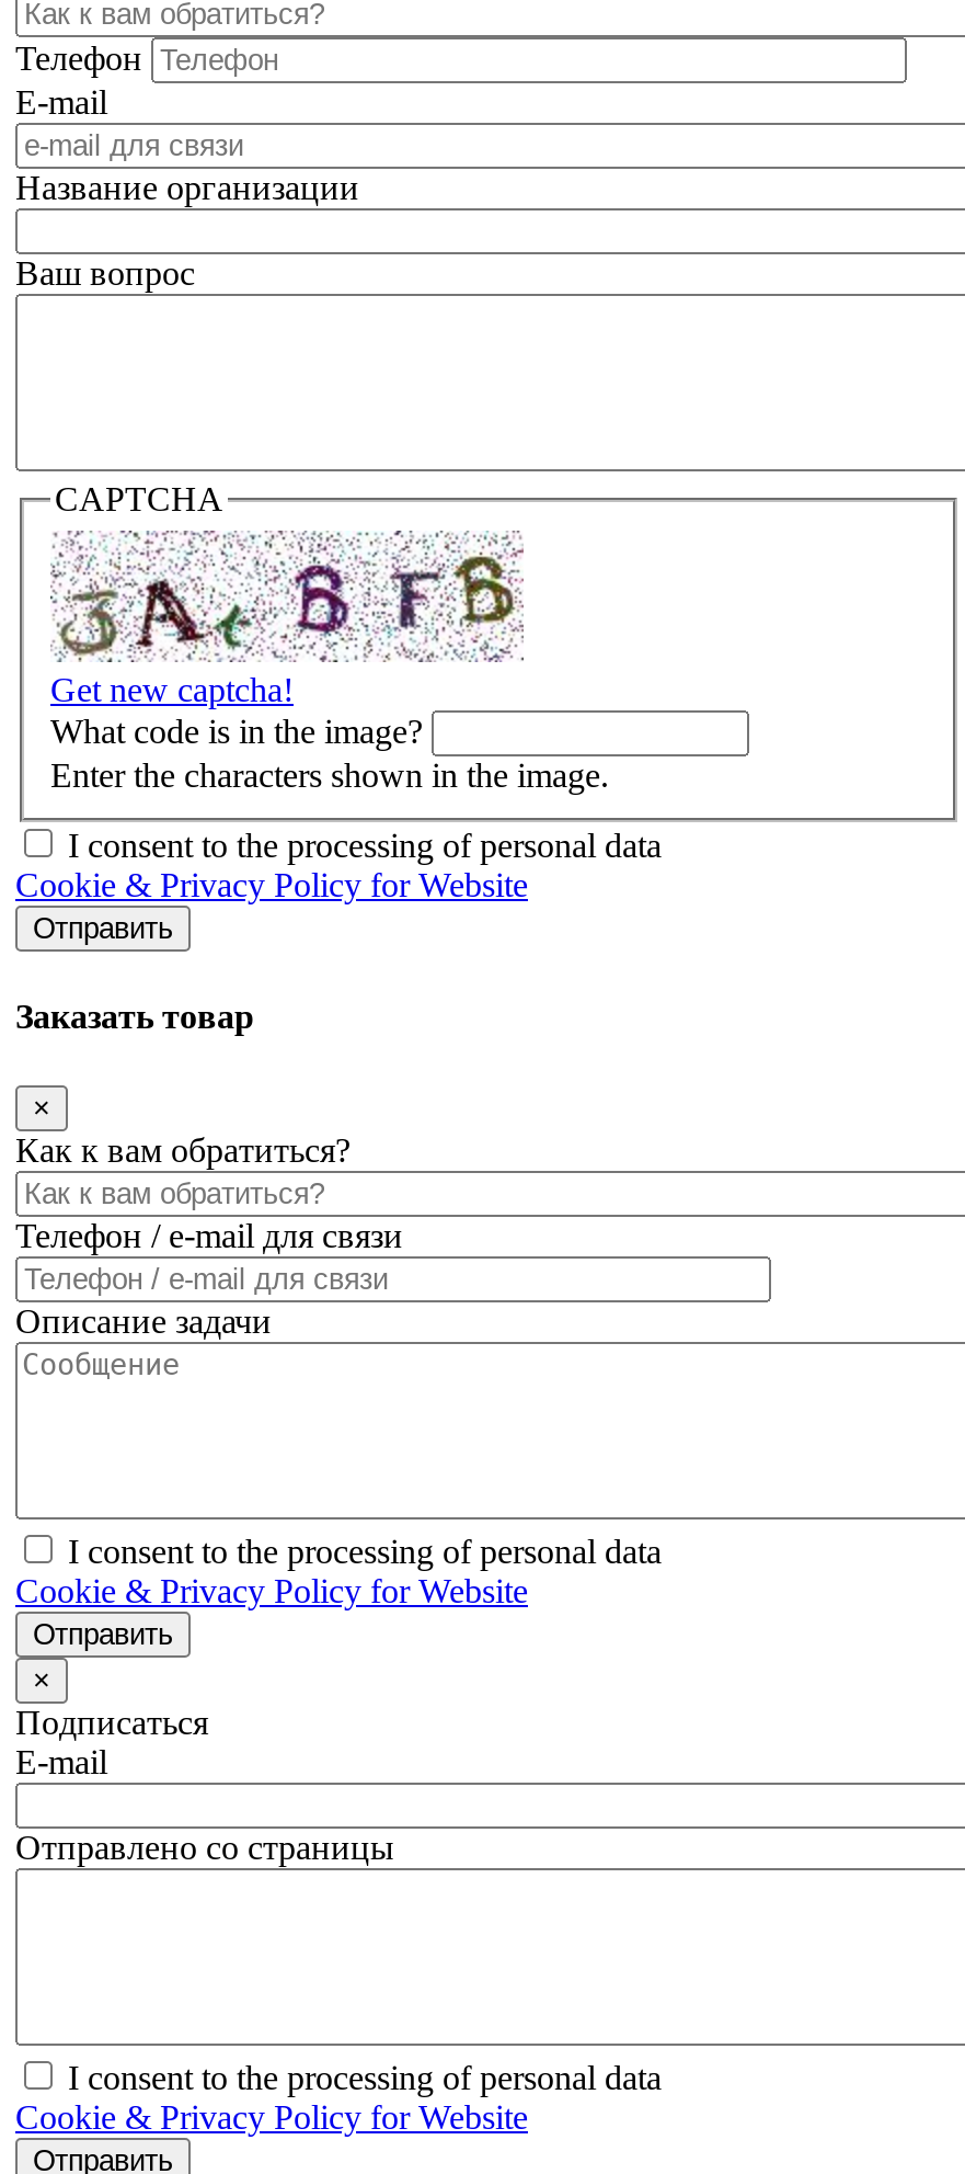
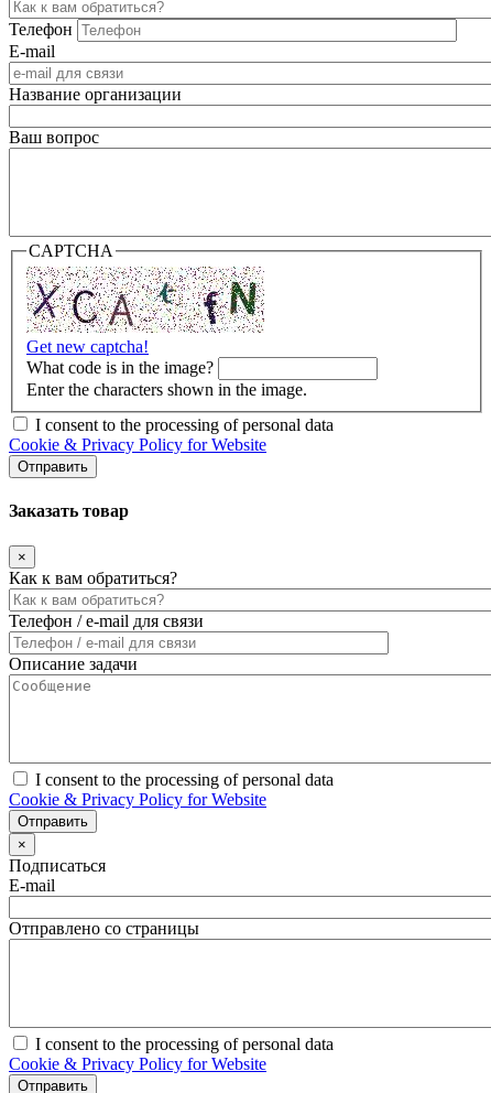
- [image]
+ [image]
